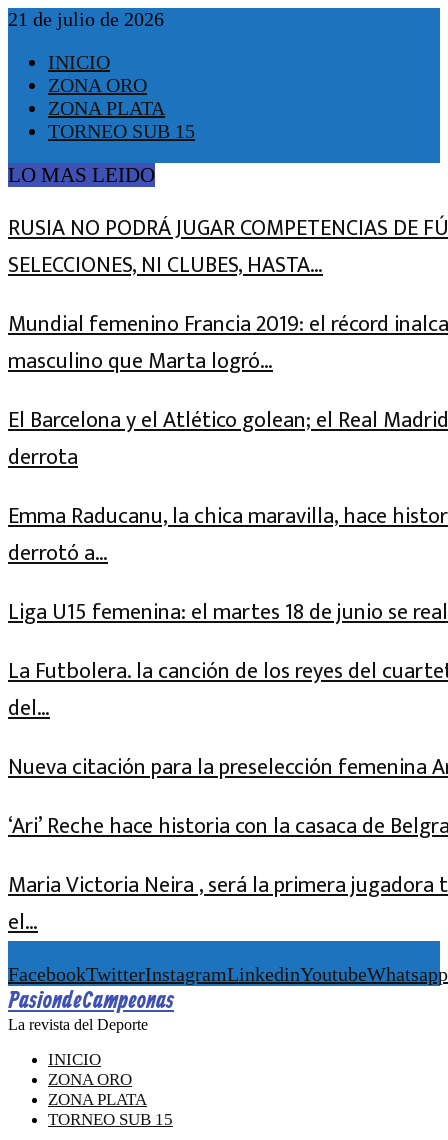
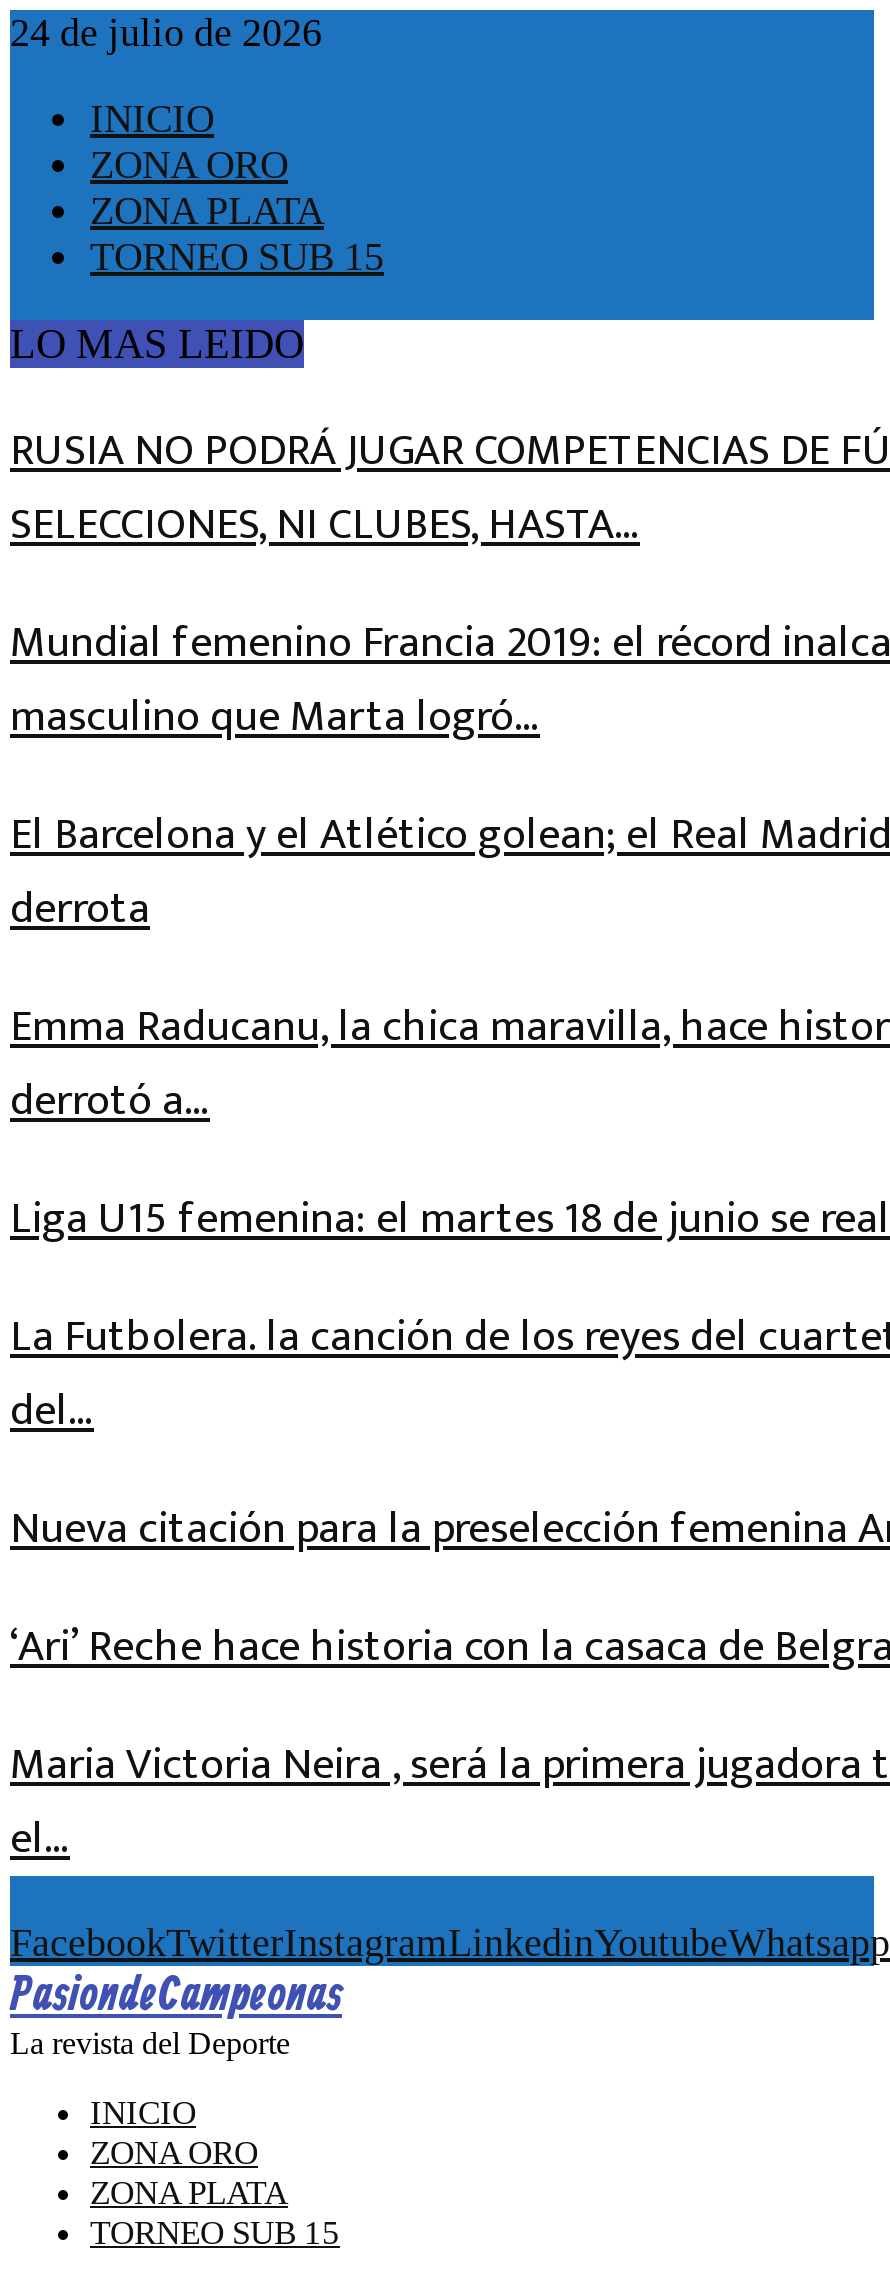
- 21 de julio de 2026
+ 24 de julio de 2026
